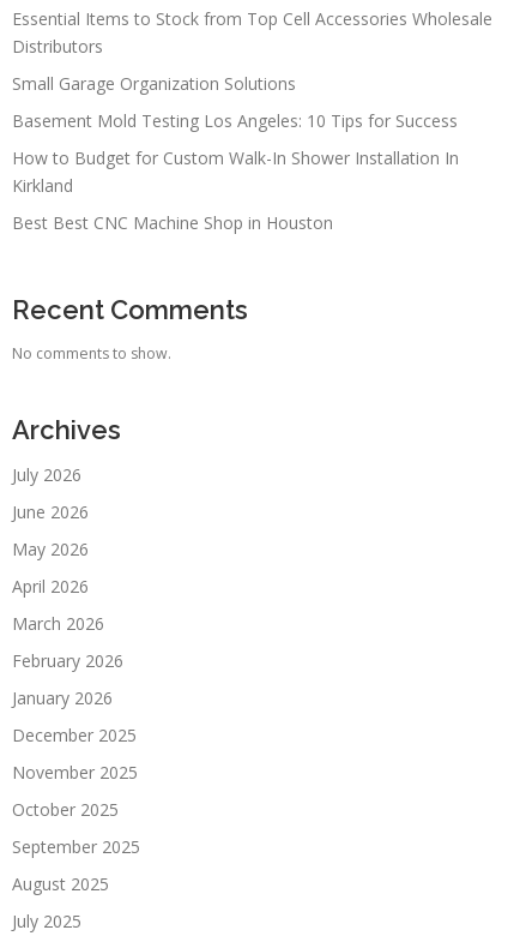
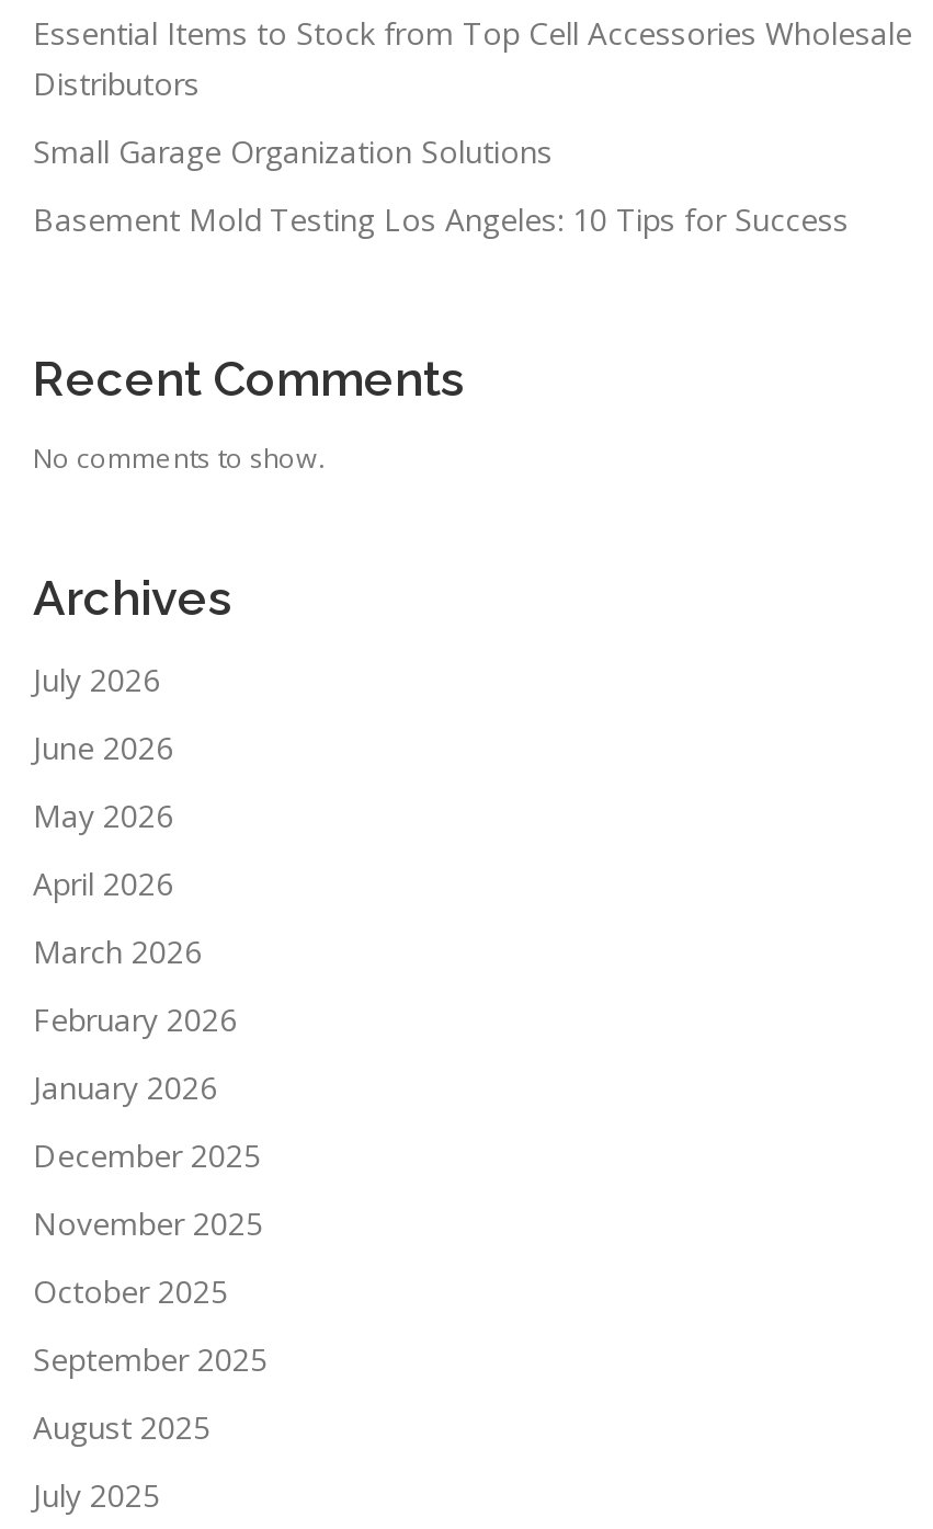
- How to Budget for Custom Walk-In Shower Installation In
- Kirkland
- Best Best CNC Machine Shop in Houston
